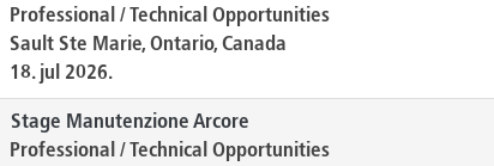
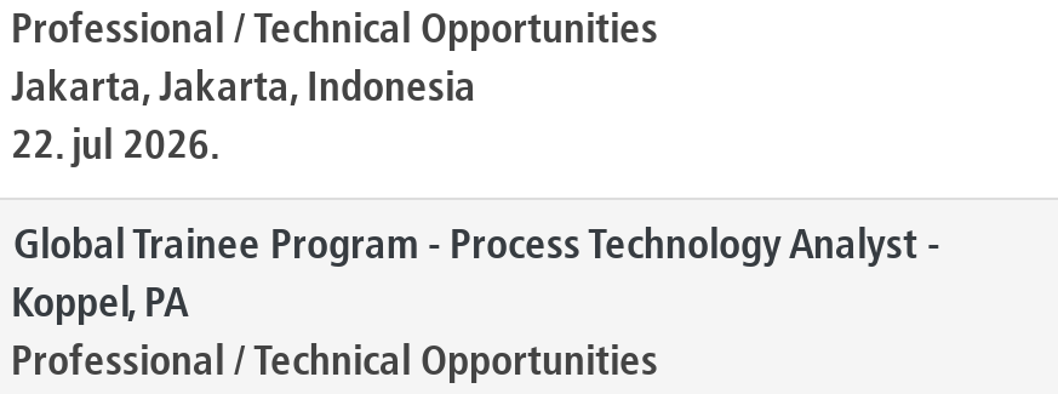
- Sault Ste Marie, Ontario, Canada
- 18. jul 2026.
+ Jakarta, Jakarta, Indonesia
+ 22. jul 2026.

- Stage Manutenzione Arcore
+ Global Trainee Program - Process Technology Analyst -
+ Koppel, PA
